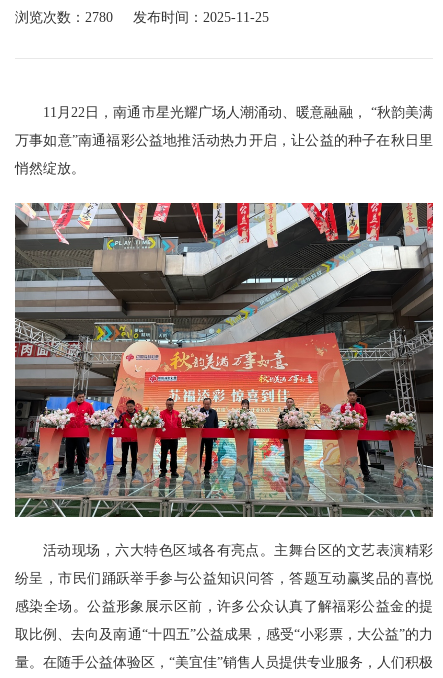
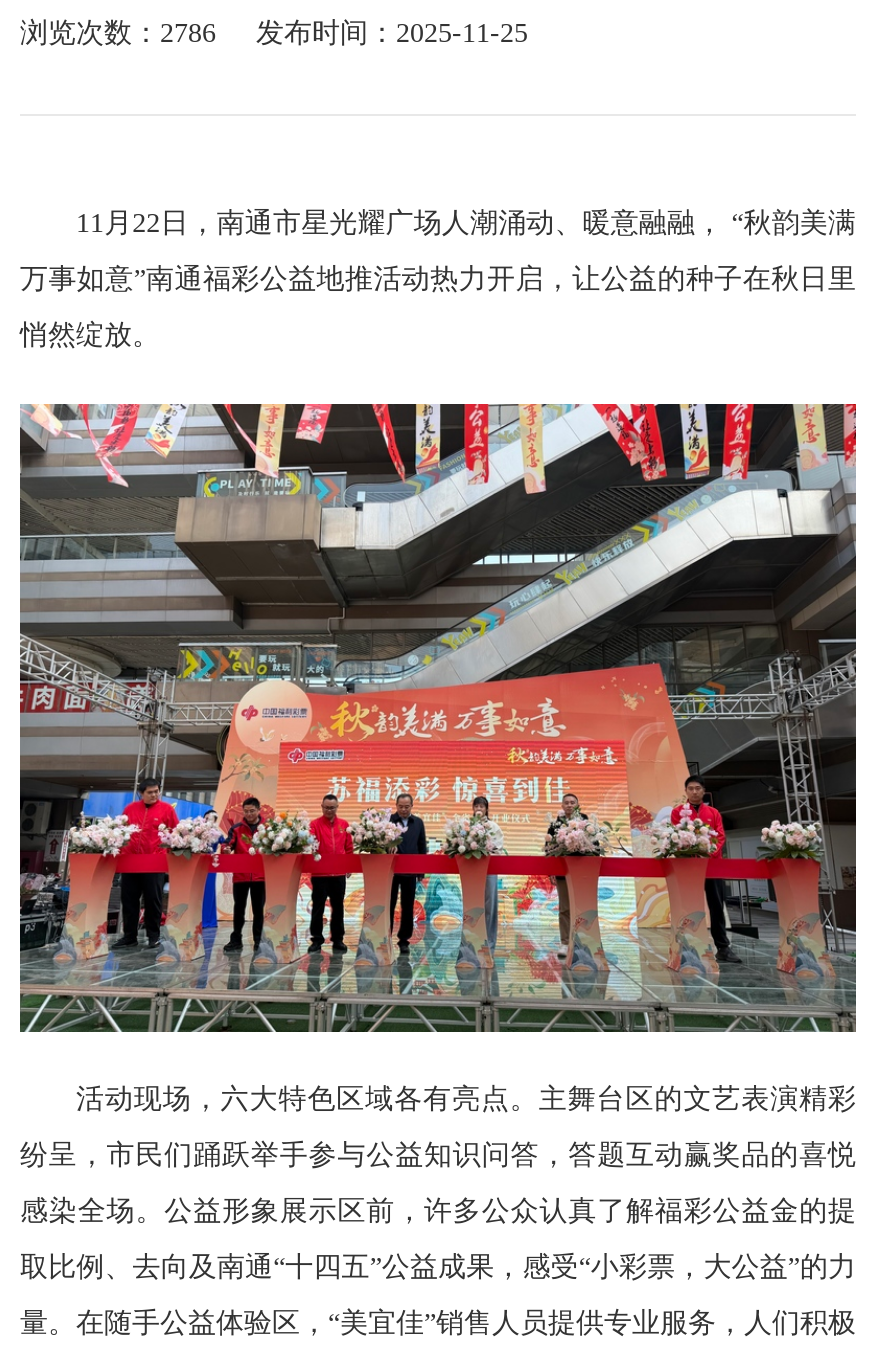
- 浏览次数：2780 发布时间：2025-11-25
+ 浏览次数：2786 发布时间：2025-11-25
